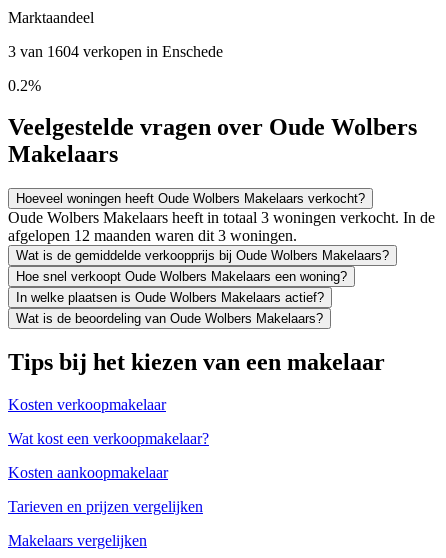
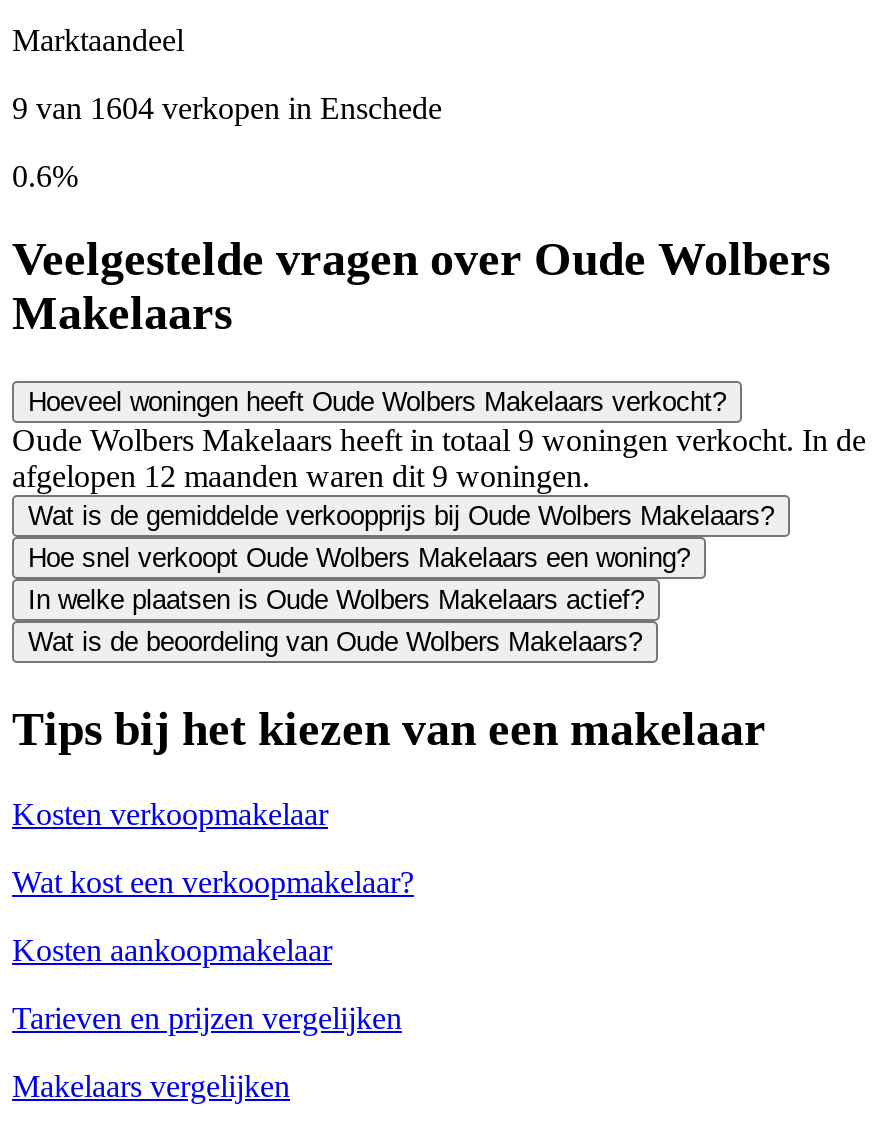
- 3 van 1604 verkopen in Enschede
+ 9 van 1604 verkopen in Enschede

- 0.2%
+ 0.6%

- Oude Wolbers Makelaars heeft in totaal 3 woningen verkocht. In de
+ Oude Wolbers Makelaars heeft in totaal 9 woningen verkocht. In de

- afgelopen 12 maanden waren dit 3 woningen.
+ afgelopen 12 maanden waren dit 9 woningen.
